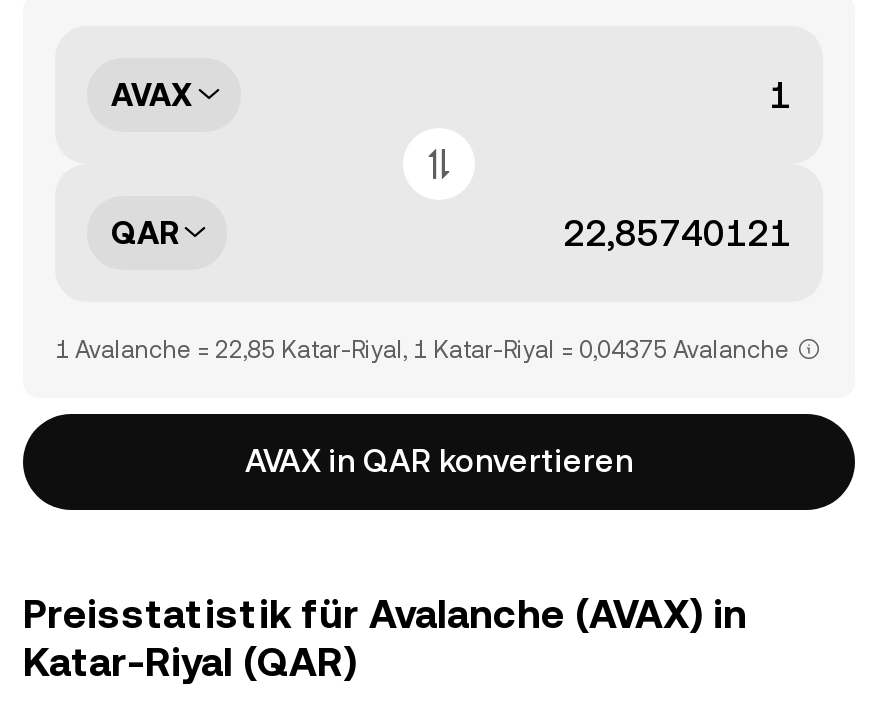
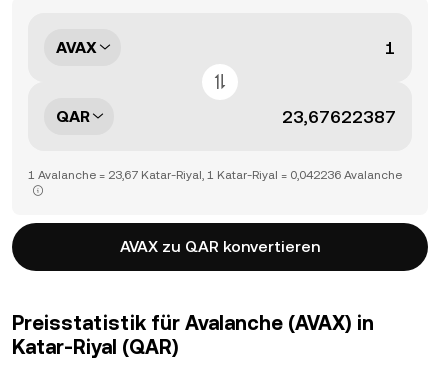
- 1 Avalanche = 22,85 Katar-Riyal, 1 Katar-Riyal = 0,04375 Avalanche
+ 1 Avalanche = 23,67 Katar-Riyal, 1 Katar-Riyal = 0,042236 Avalanche

- AVAX in QAR konvertieren
+ AVAX zu QAR konvertieren
